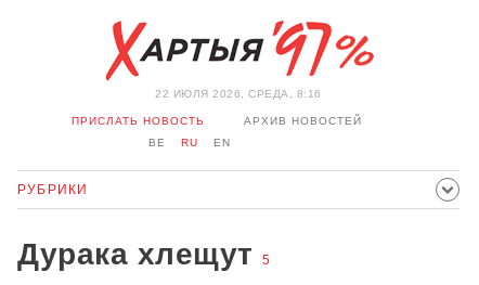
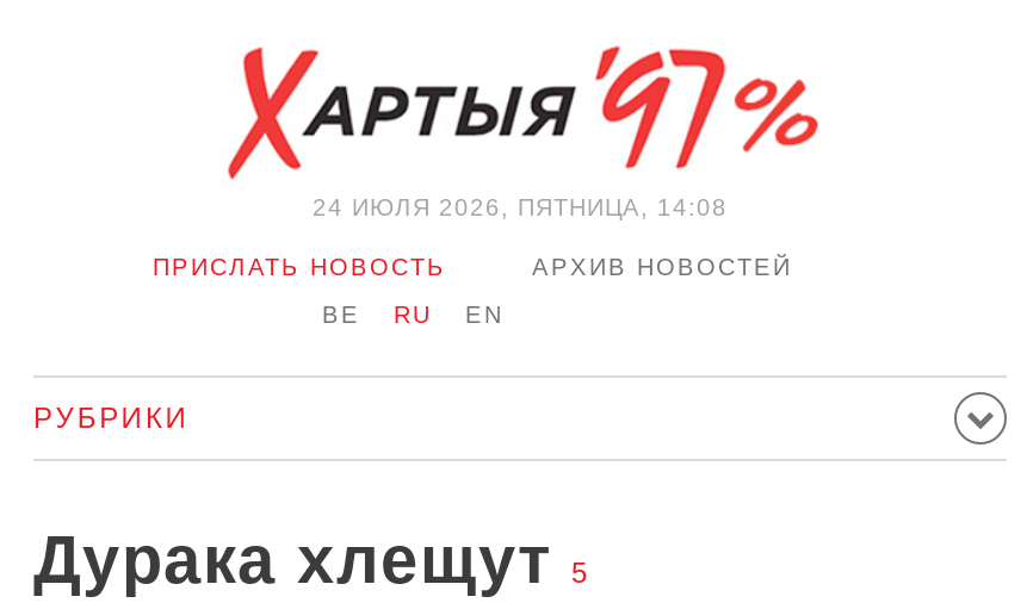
- 22 ИЮЛЯ 2026, СРЕДА, 8:16
+ 24 ИЮЛЯ 2026, ПЯТНИЦА, 14:08
